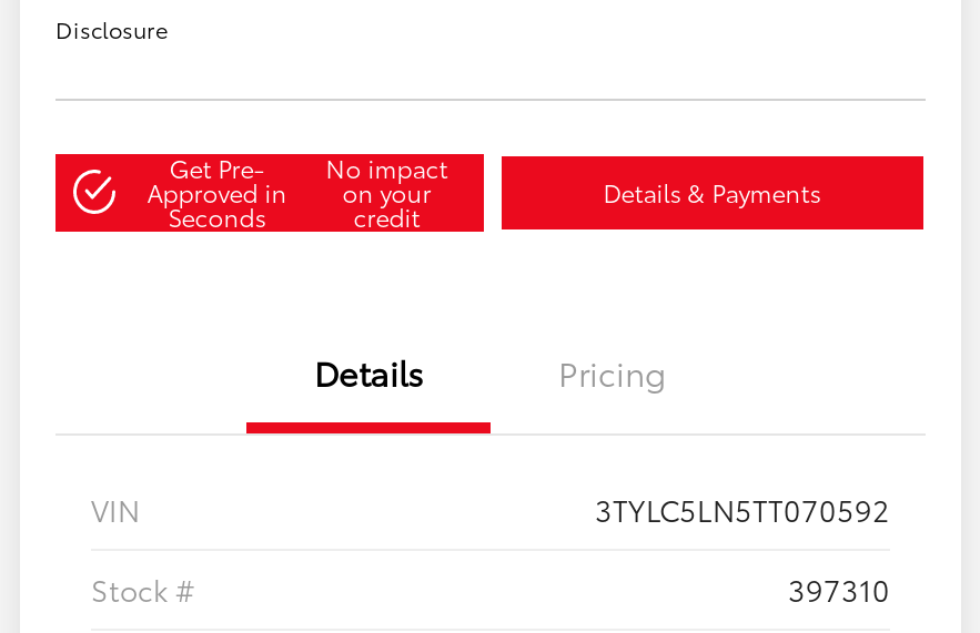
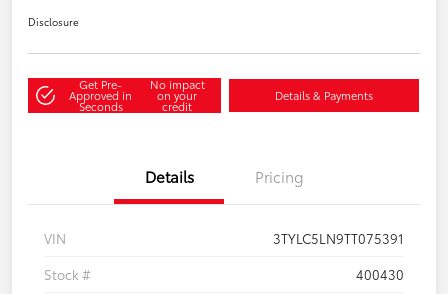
- 3TYLC5LN5TT070592
+ 3TYLC5LN9TT075391

- 397310
+ 400430
